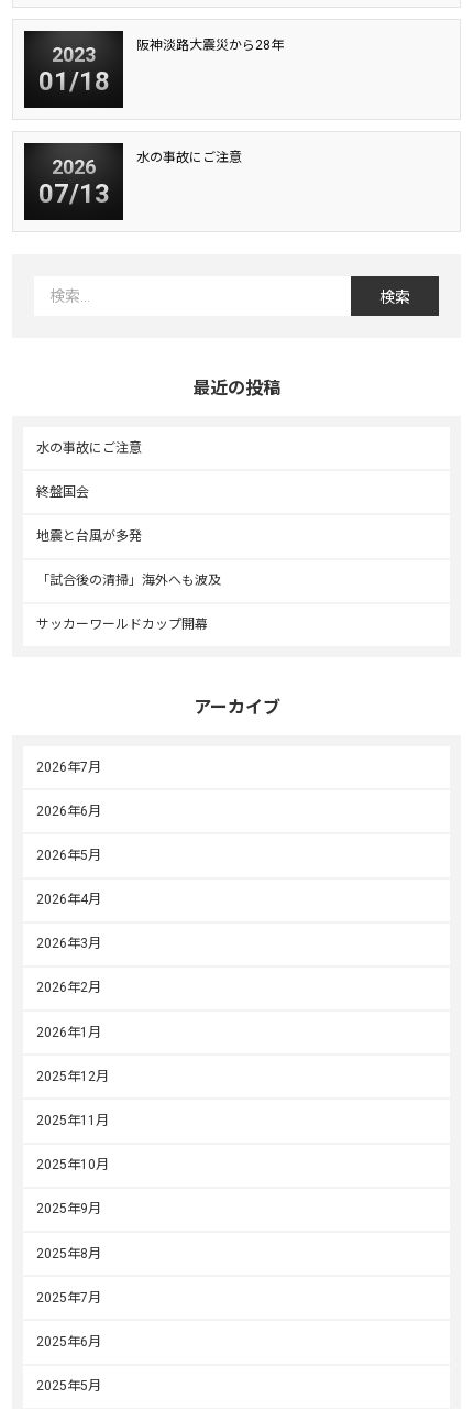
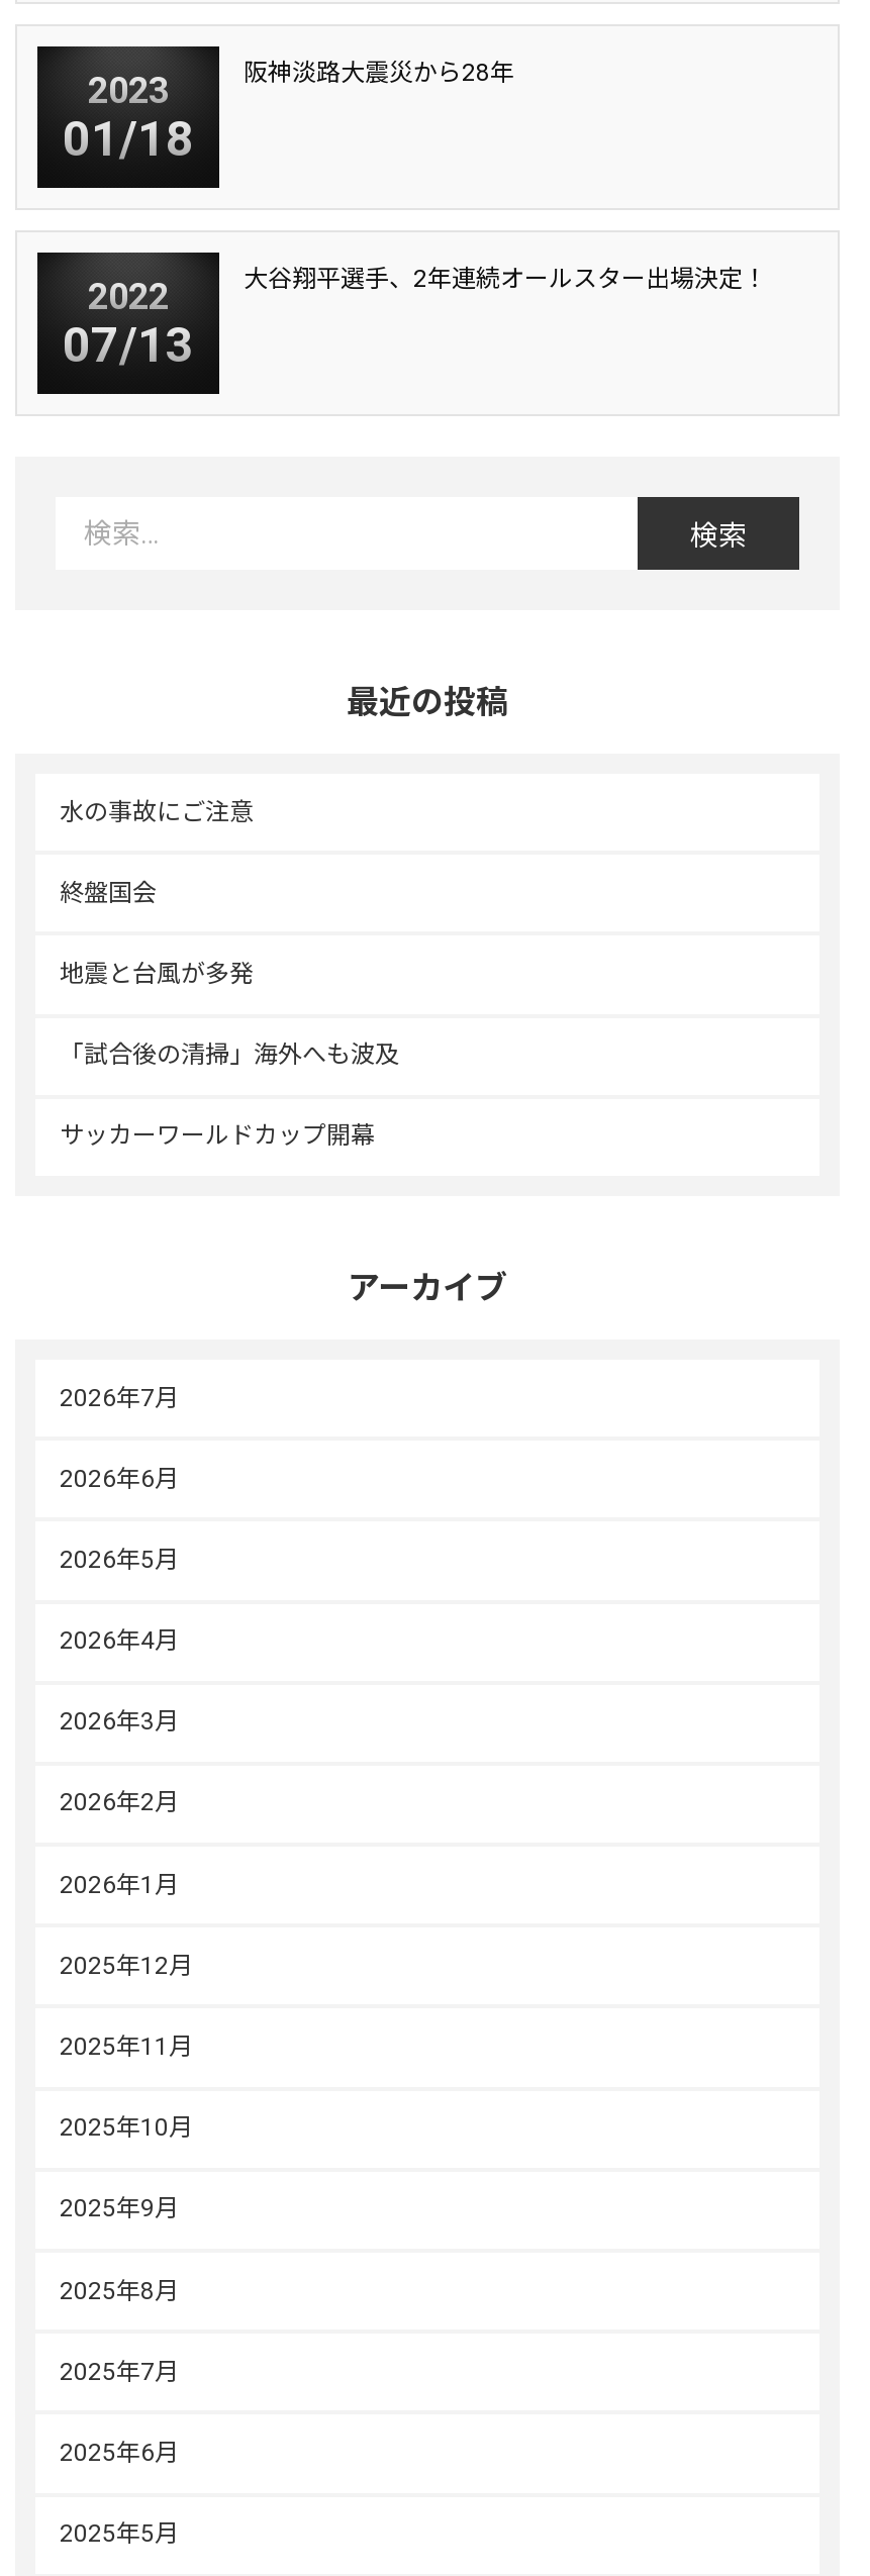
- 2026
+ 2022

- 水の事故にご注意
+ 大谷翔平選手、2年連続オールスター出場決定！
